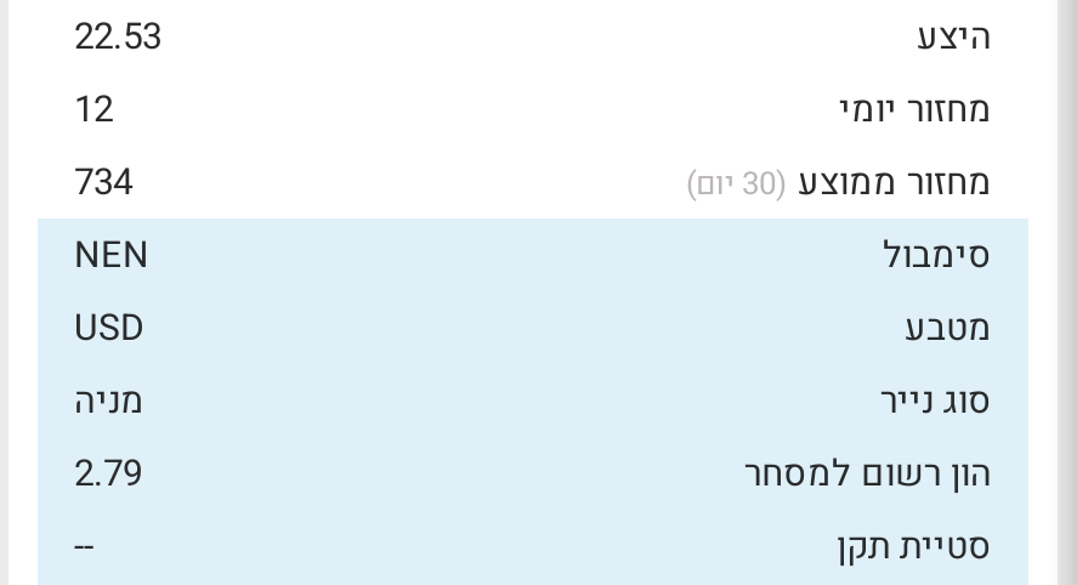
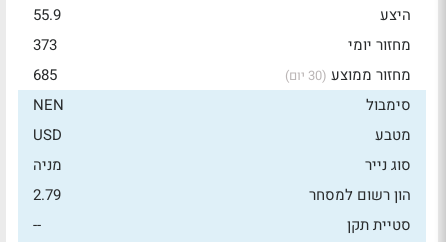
- 22.53
+ 55.9

- 12
+ 373

- 734
+ 685
